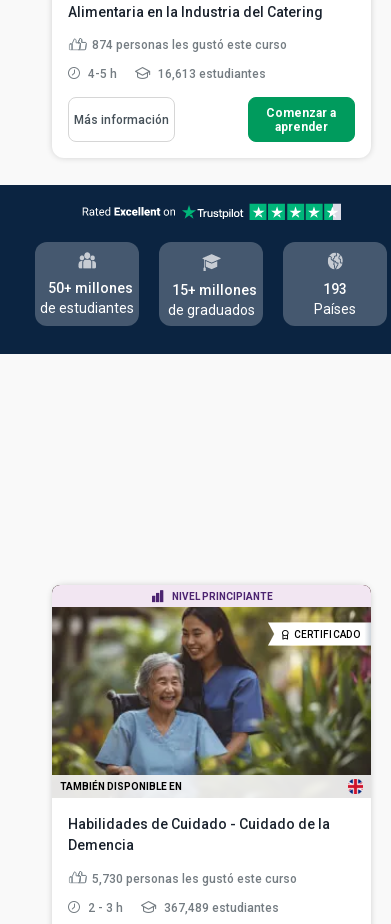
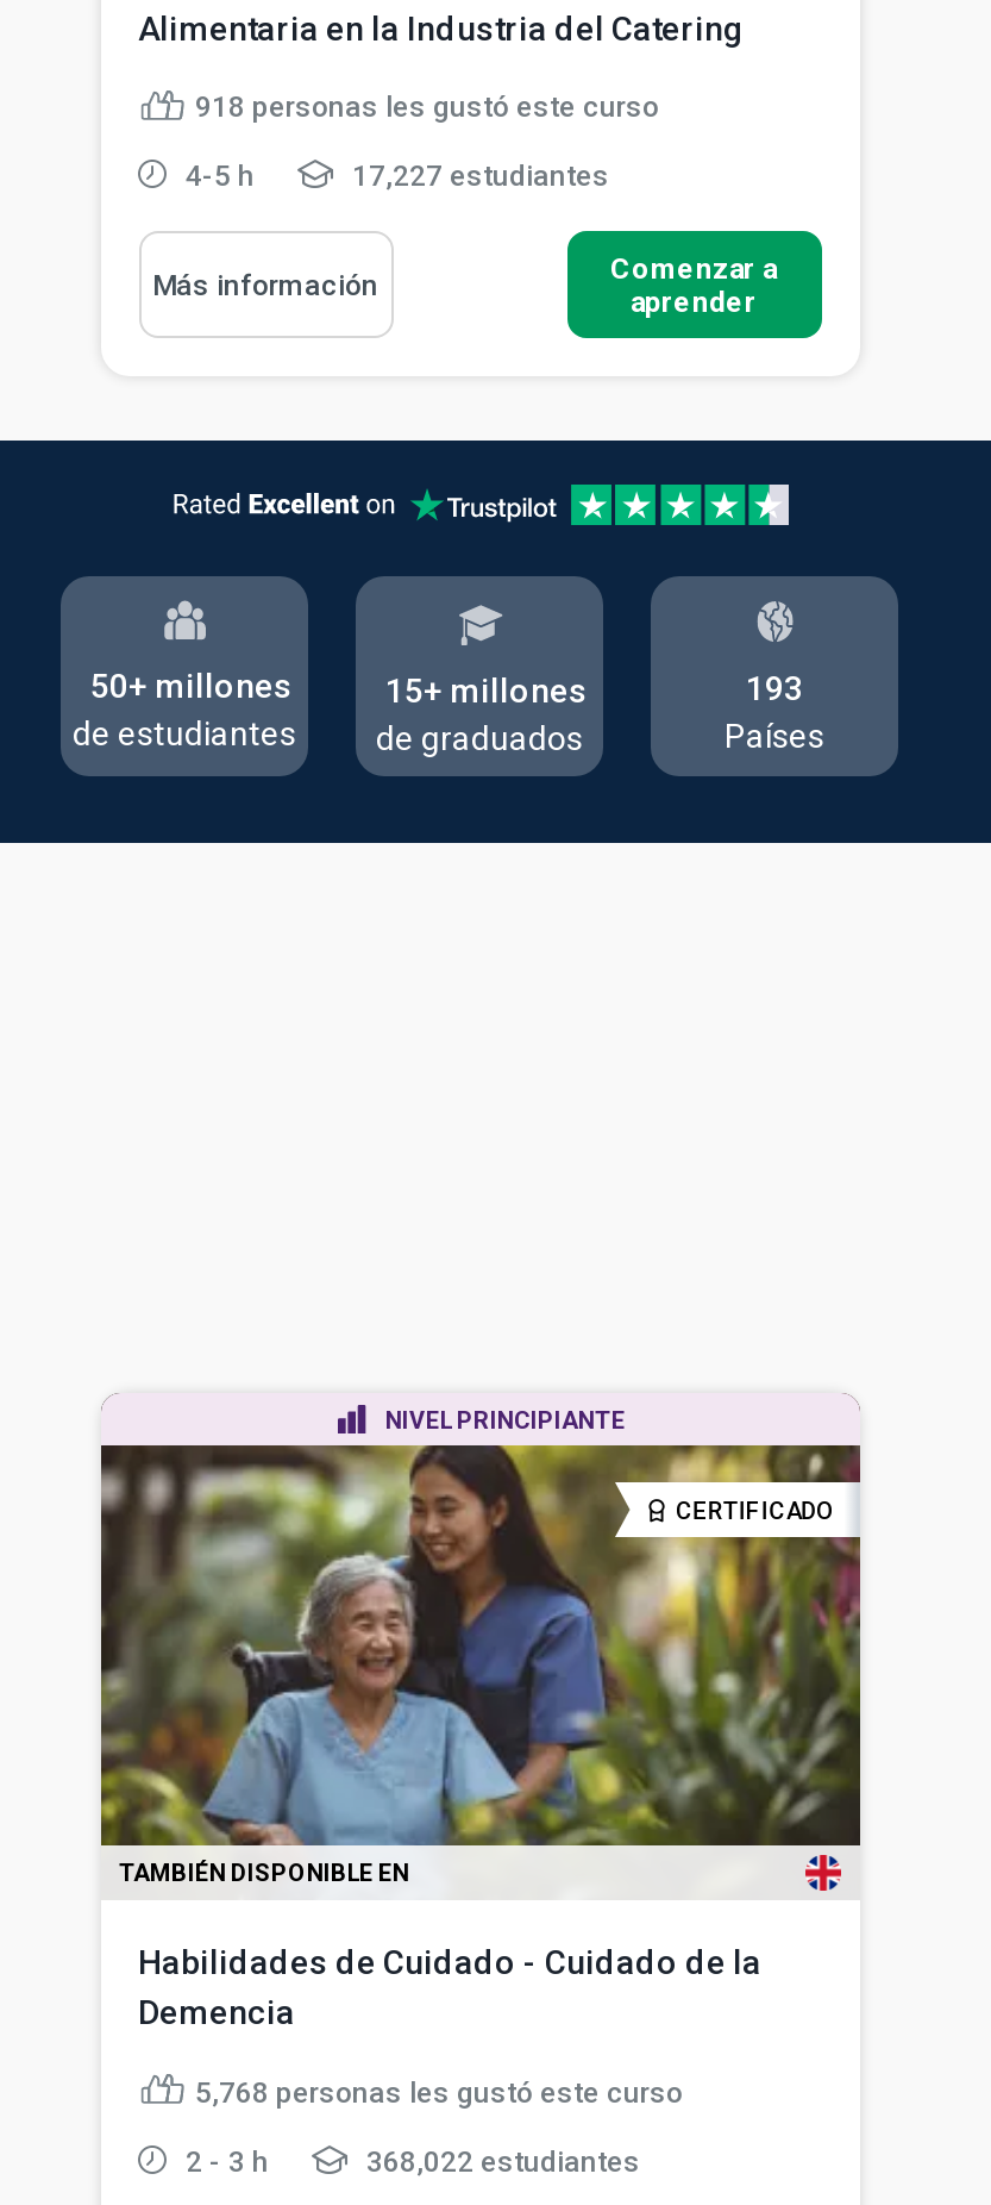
- 874 personas les gustó este curso
+ 918 personas les gustó este curso

- 16,613 estudiantes
+ 17,227 estudiantes

- 5,730 personas les gustó este curso
+ 5,768 personas les gustó este curso

- 367,489 estudiantes
+ 368,022 estudiantes
